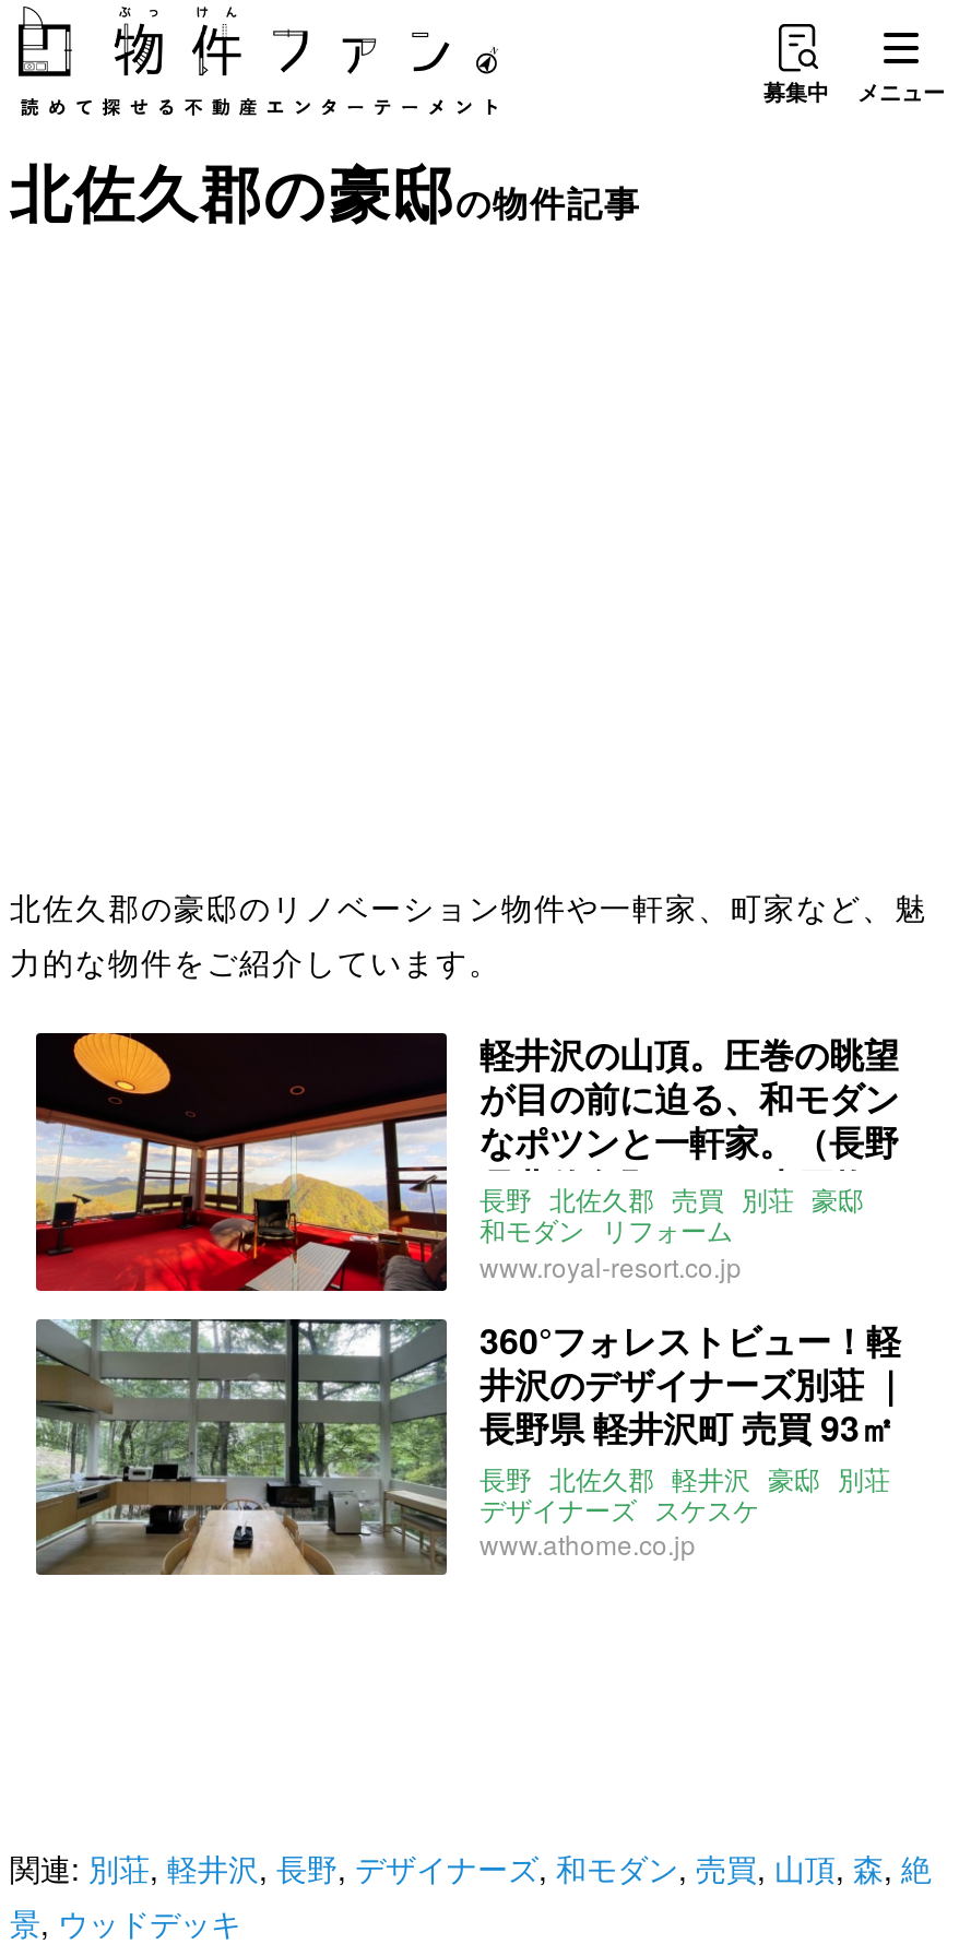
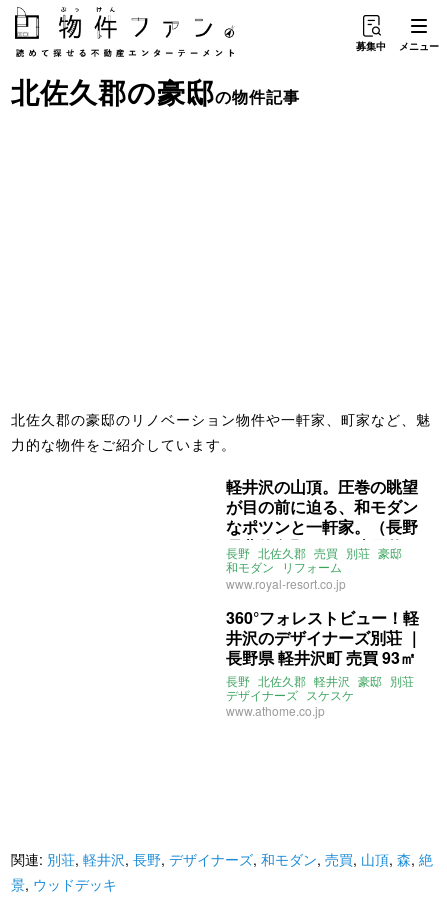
- [image]

- [image]
